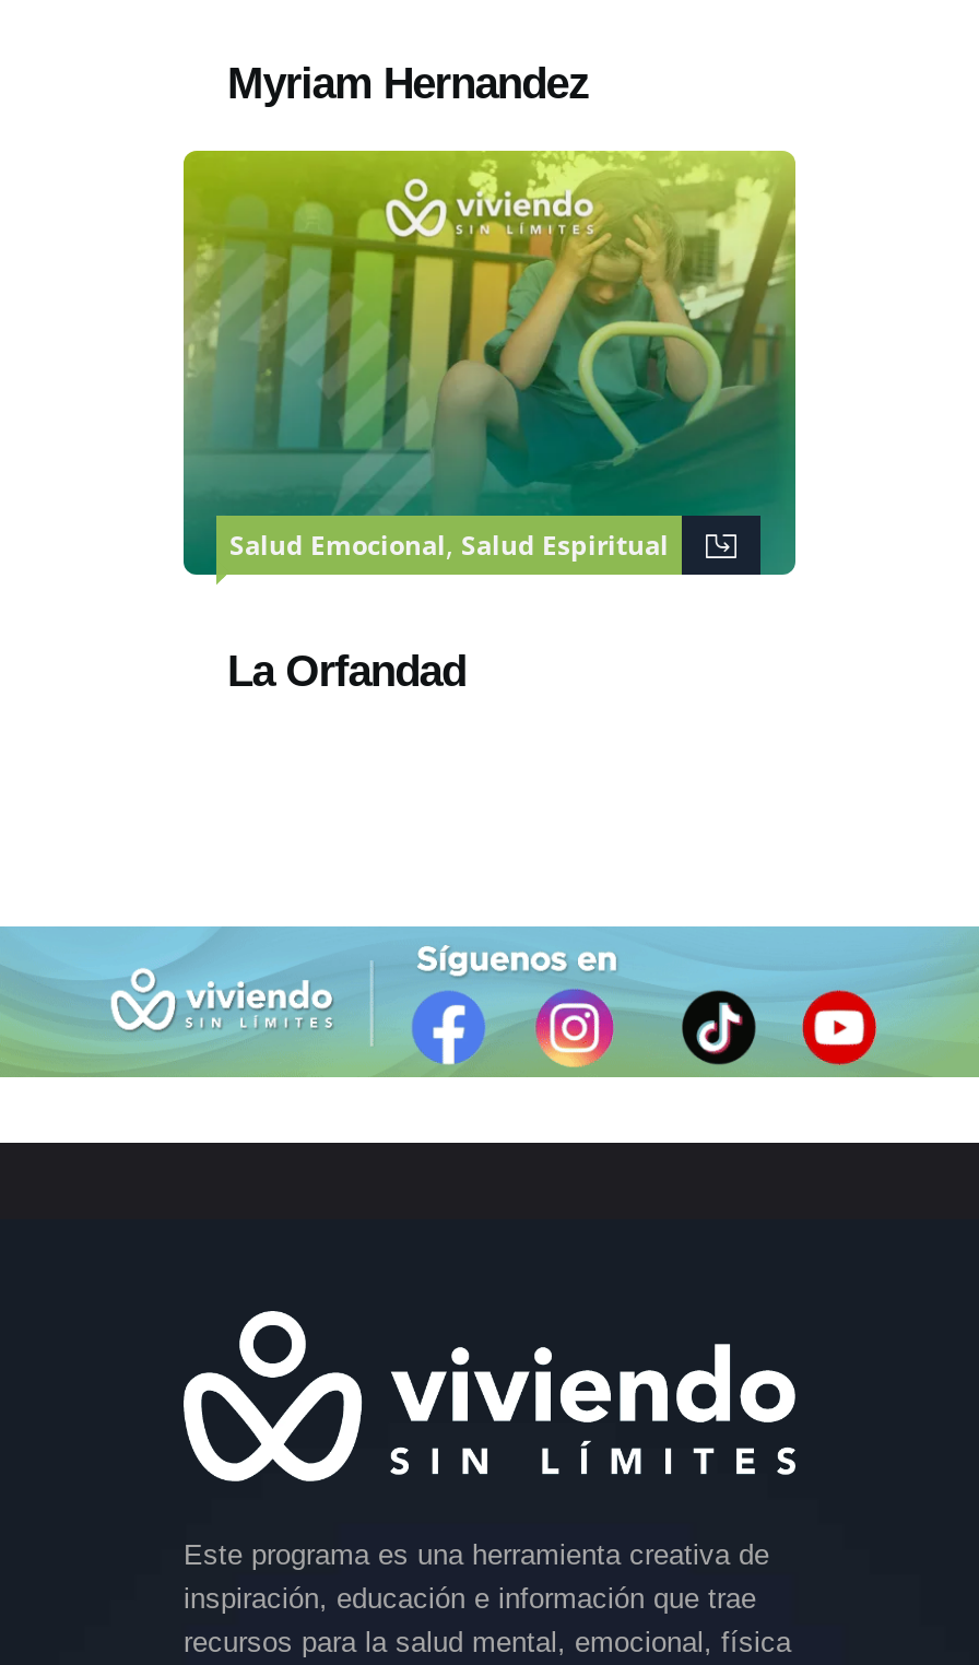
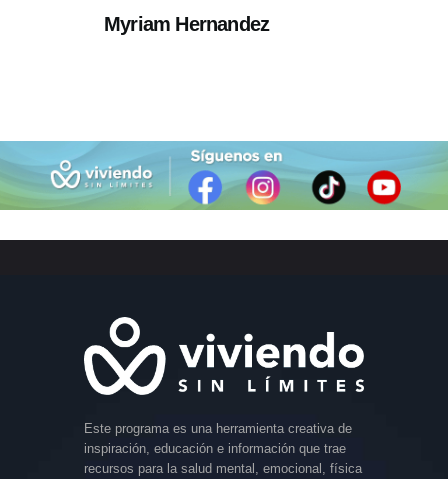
- [image]
- Salud Emocional, Salud Espiritual
- La Orfandad
